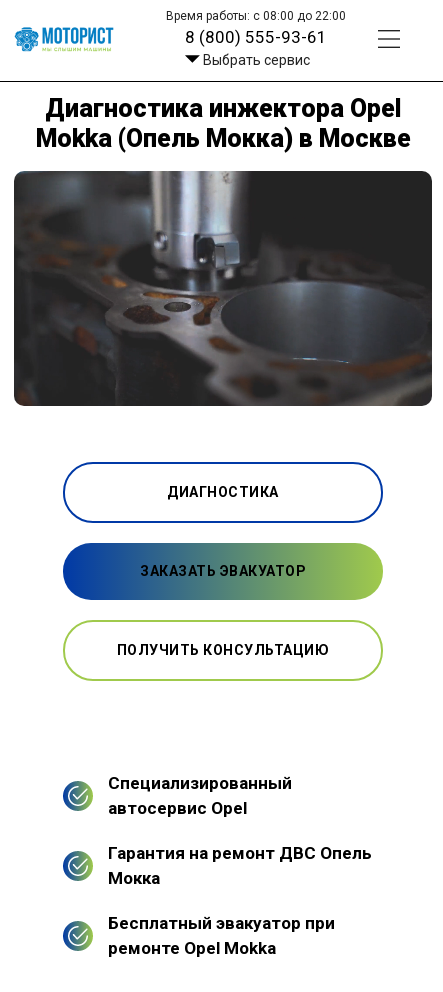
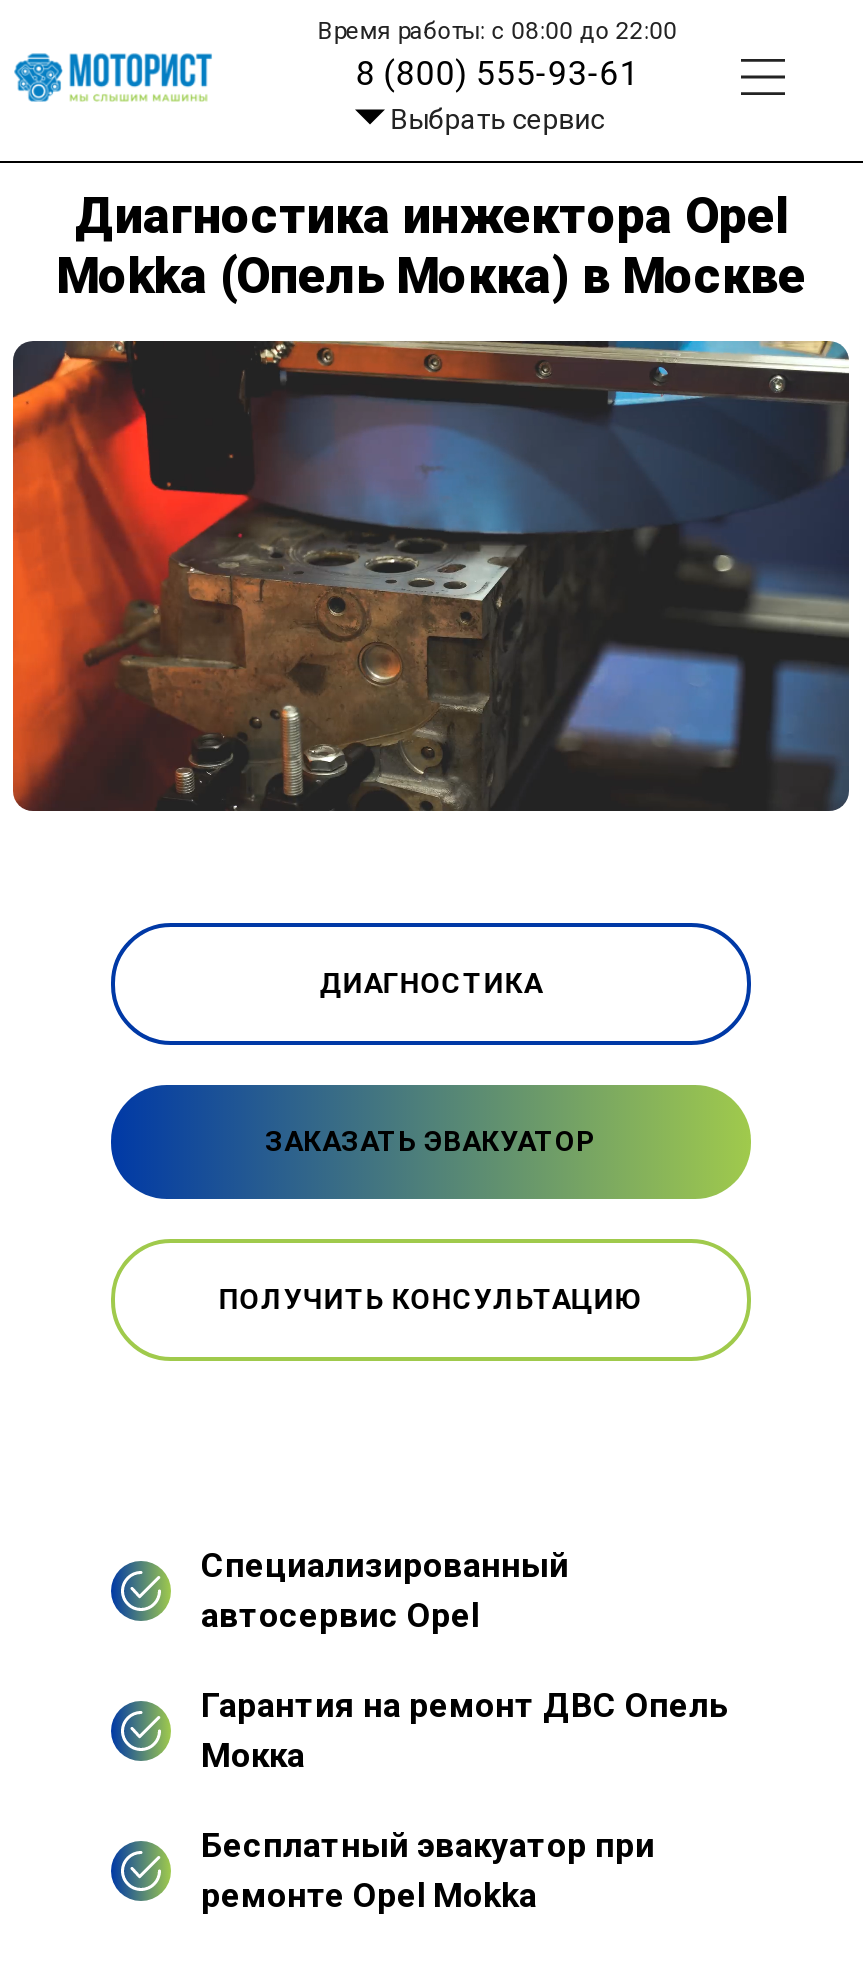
- [image]
+ [image]
